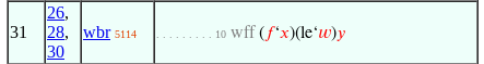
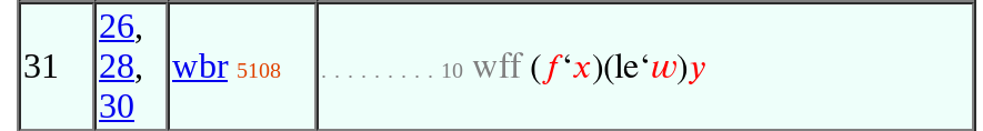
- wbr 5114
+ wbr 5108
